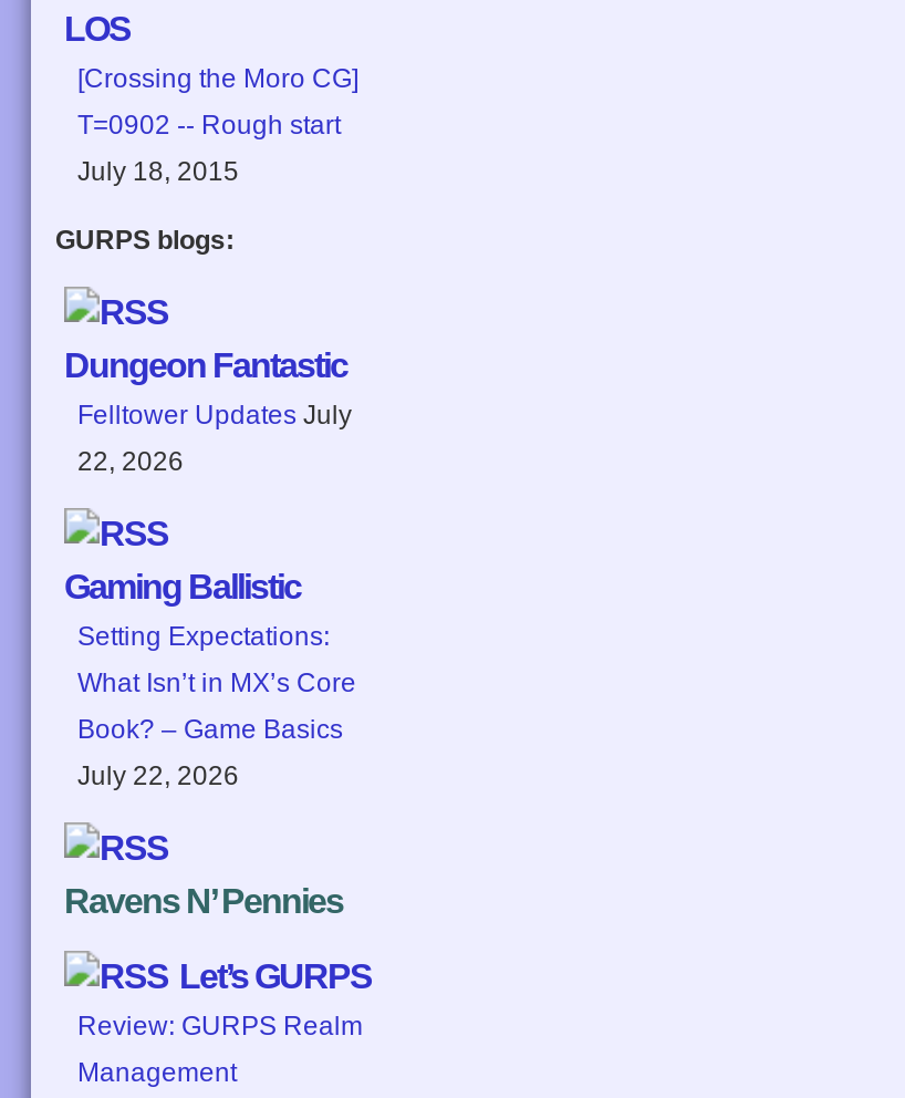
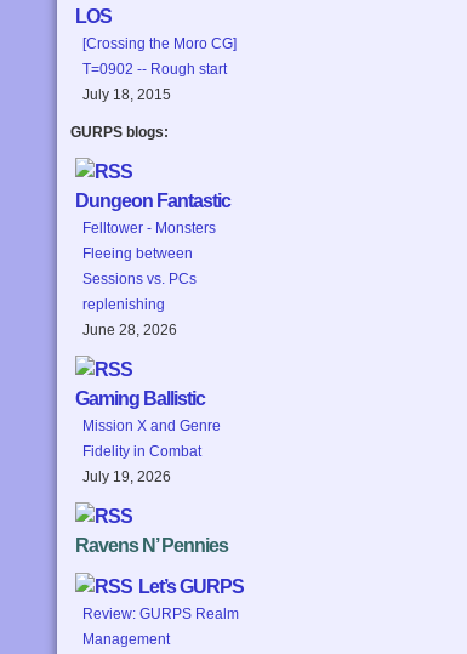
- Felltower Updates July
- 22, 2026
+ Felltower - Monsters
+ Fleeing between
+ Sessions vs. PCs
+ replenishing
+ June 28, 2026

moved down: Gaming Ballistic

- Setting Expectations:
- What Isn’t in MX’s Core
- Book? – Game Basics
- July 22, 2026
+ Mission X and Genre
+ Fidelity in Combat
+ July 19, 2026
